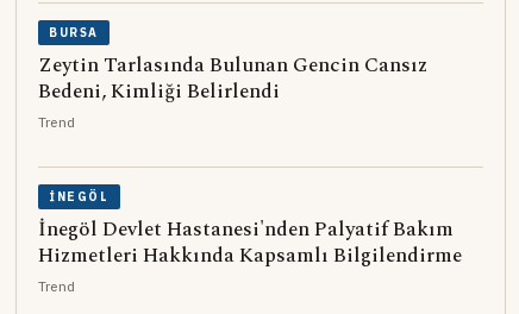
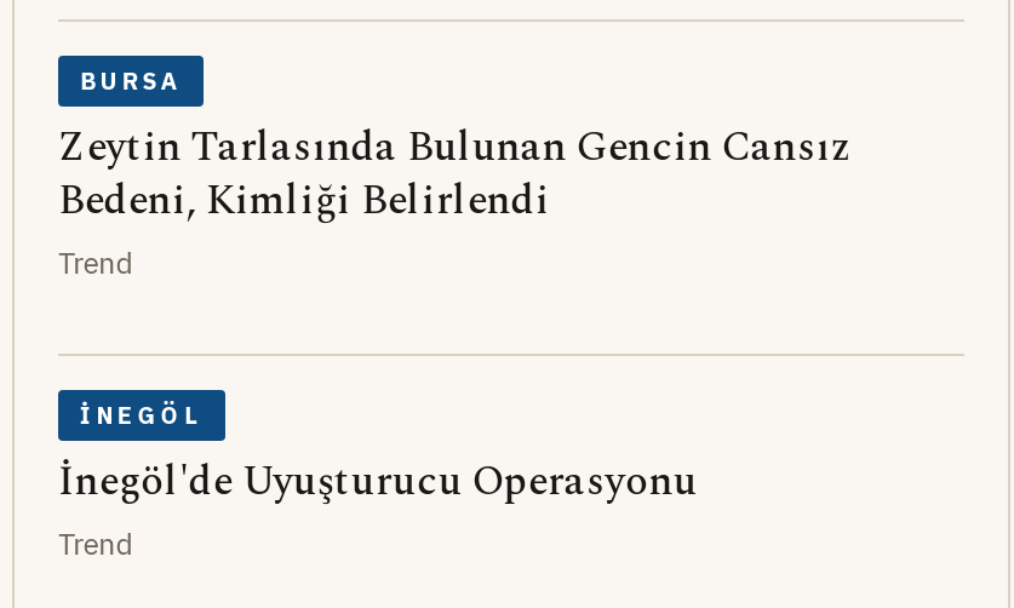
- İnegöl Devlet Hastanesi'nden Palyatif Bakım
- Hizmetleri Hakkında Kapsamlı Bilgilendirme
+ İnegöl'de Uyuşturucu Operasyonu
